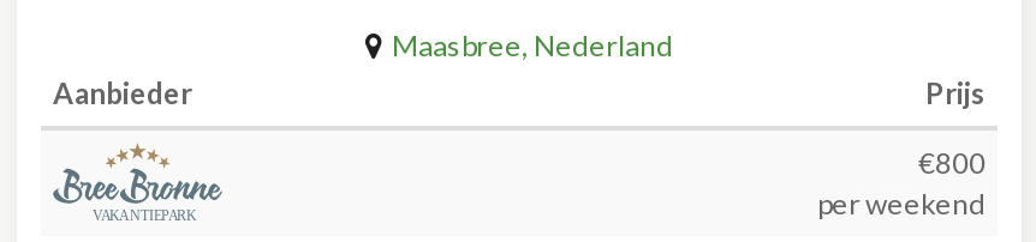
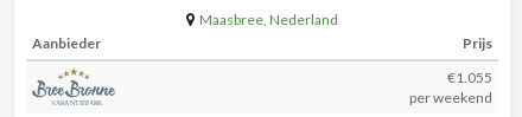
- €800
+ €1.055
